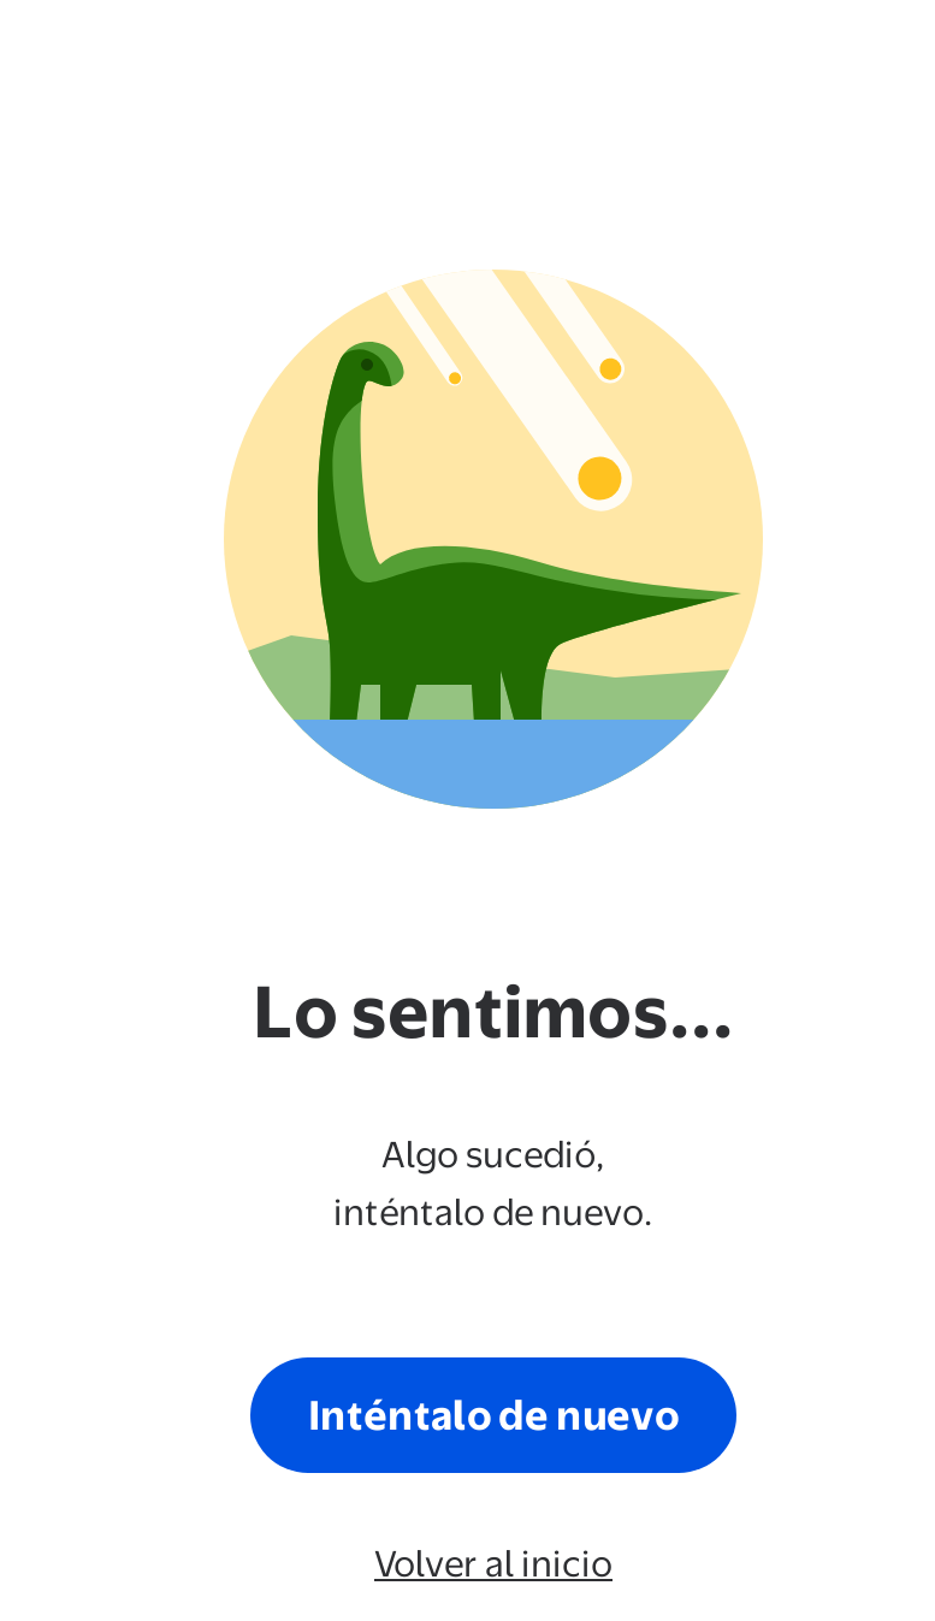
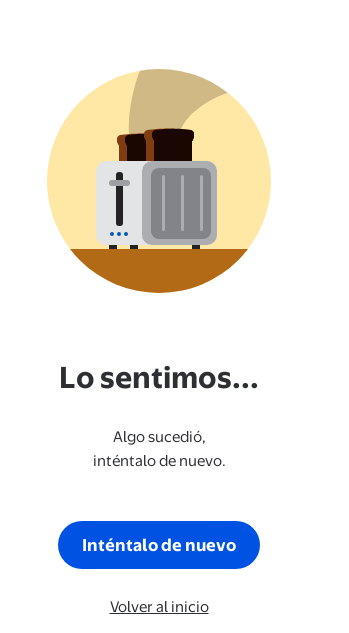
- [image]
+ [image]
